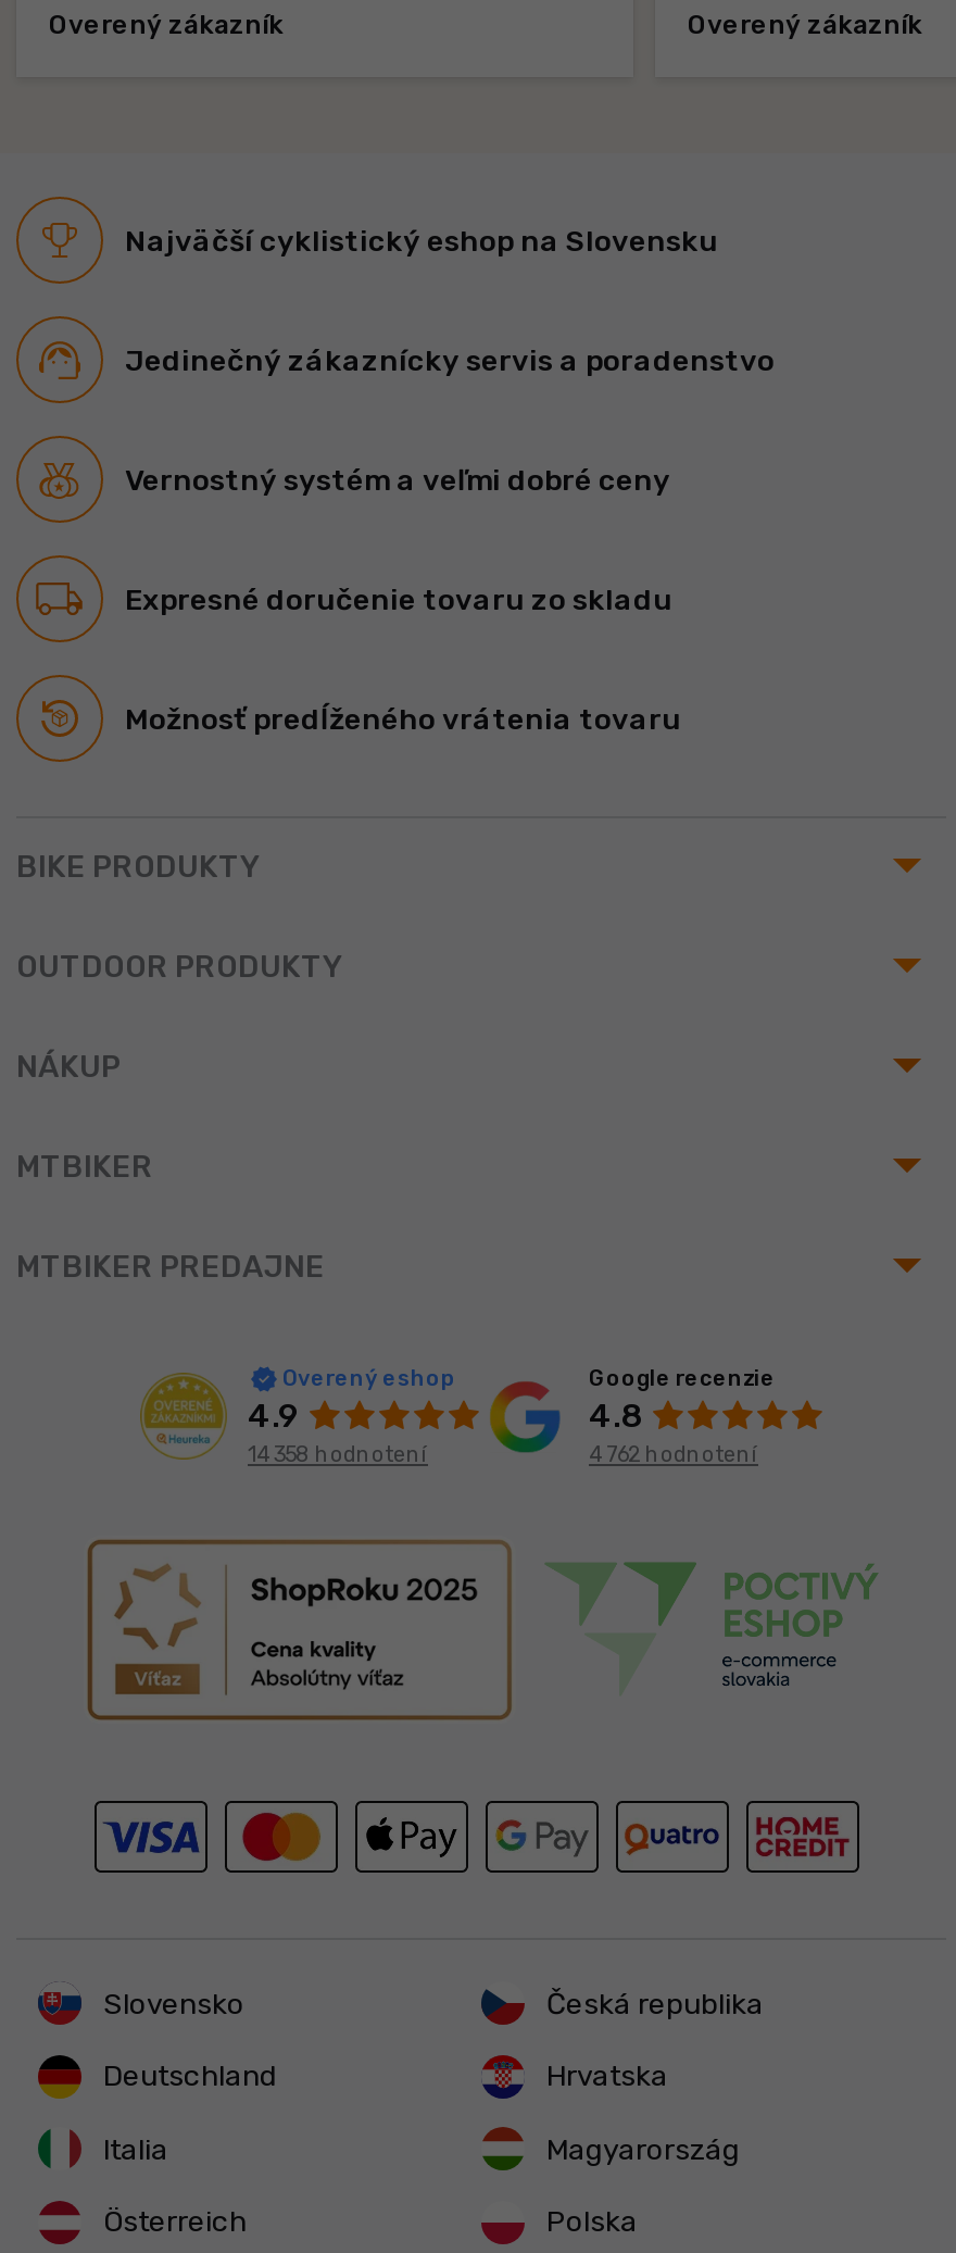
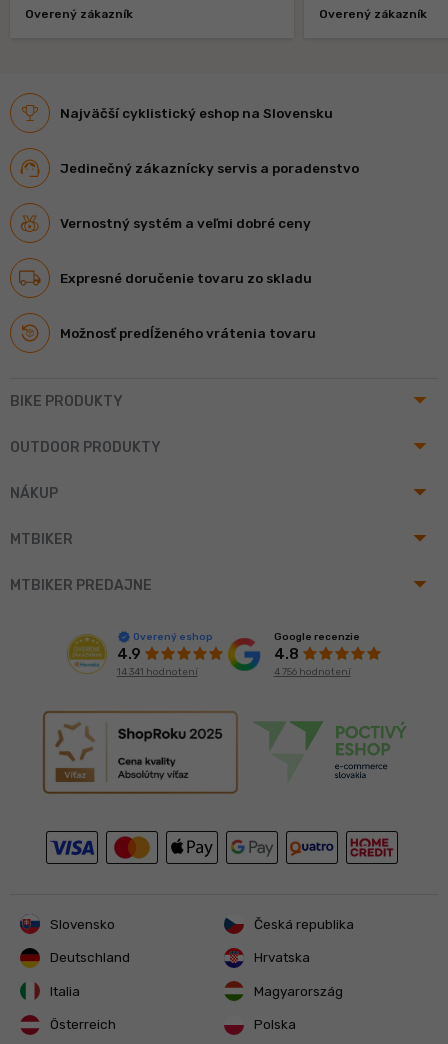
- 14 358 hodnotení
+ 14 341 hodnotení

- 4 762 hodnotení
+ 4 756 hodnotení
